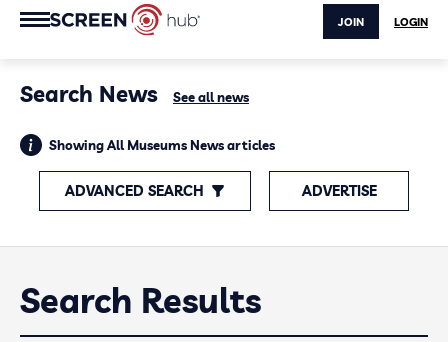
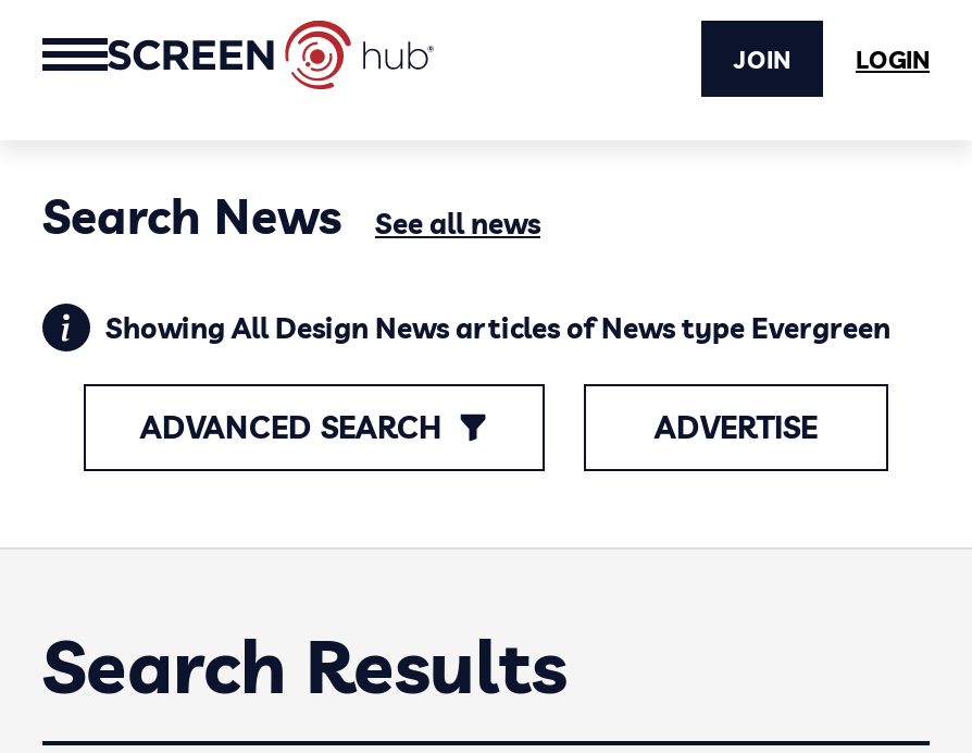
- Showing All Museums News articles
+ Showing All Design News articles of News type Evergreen
